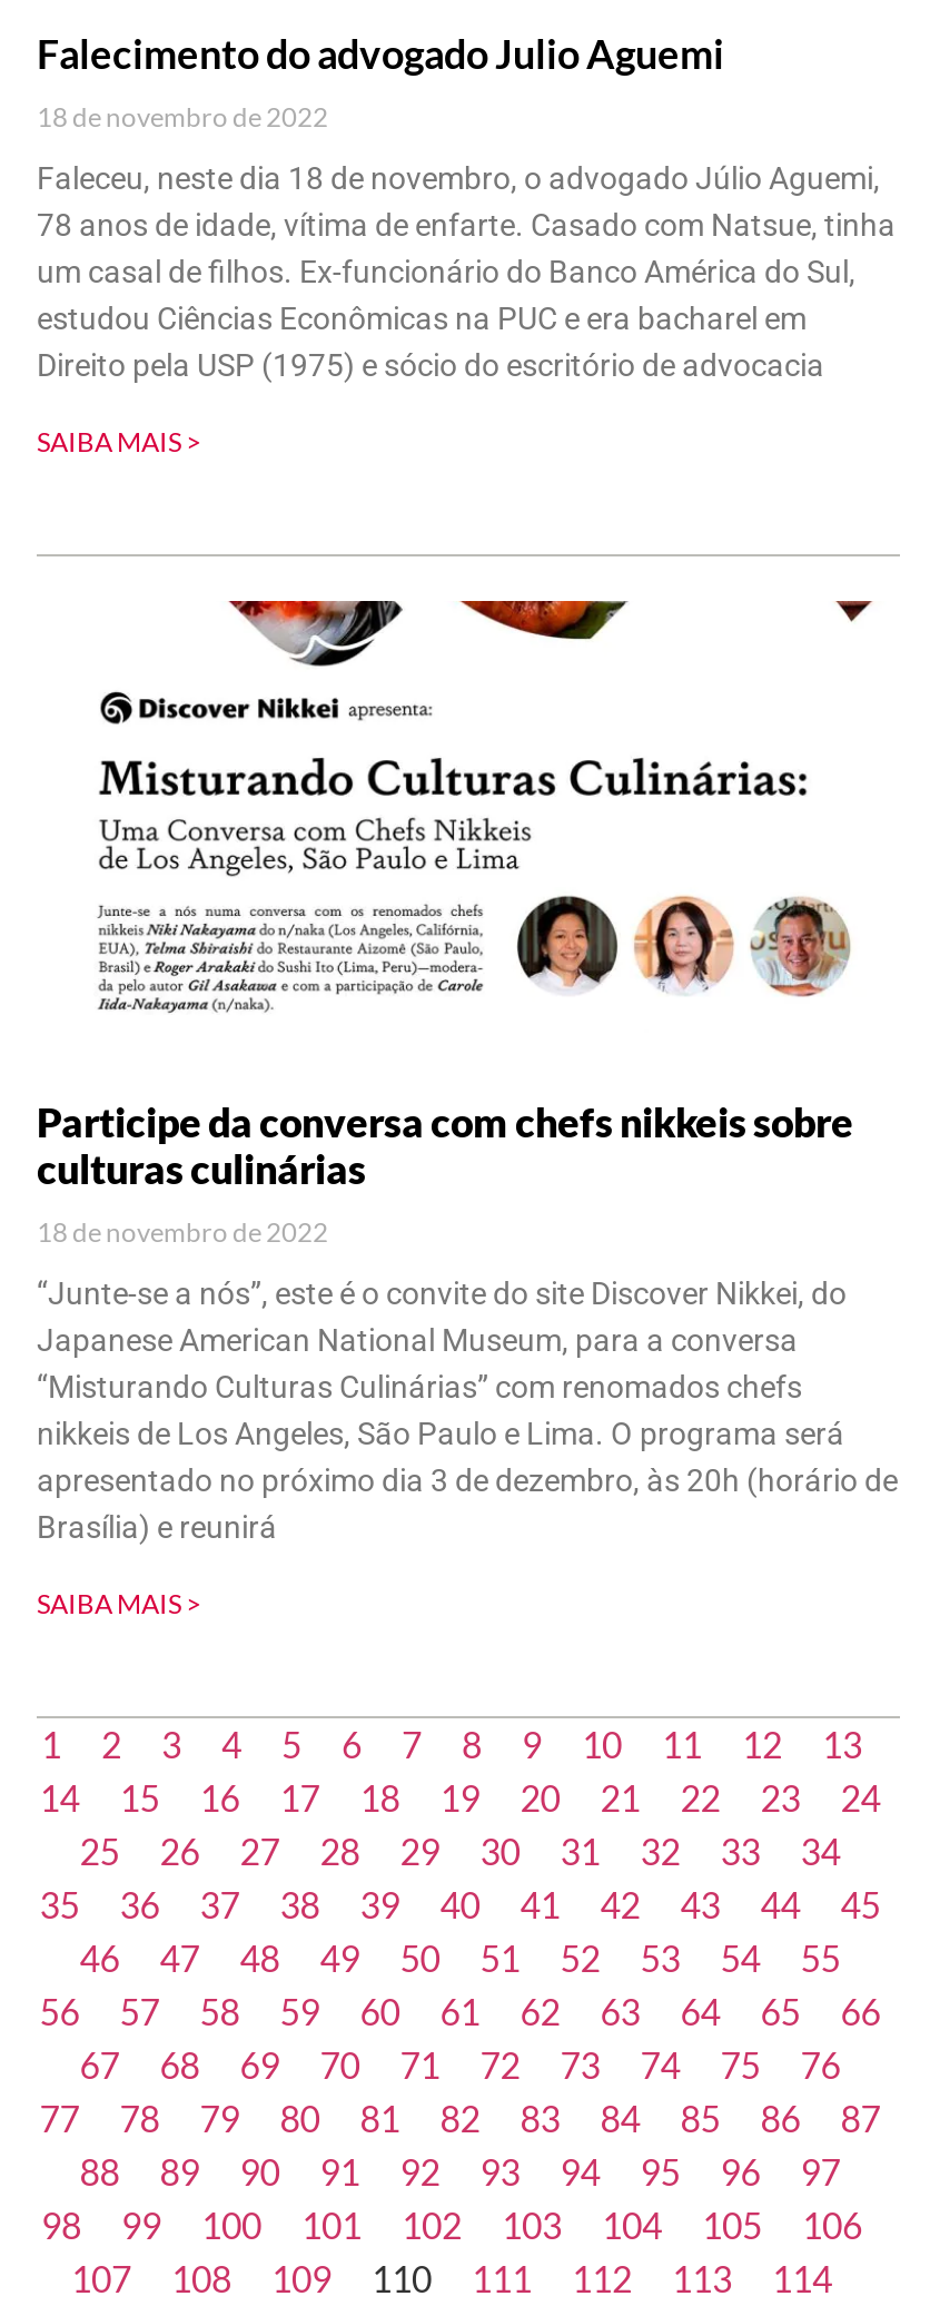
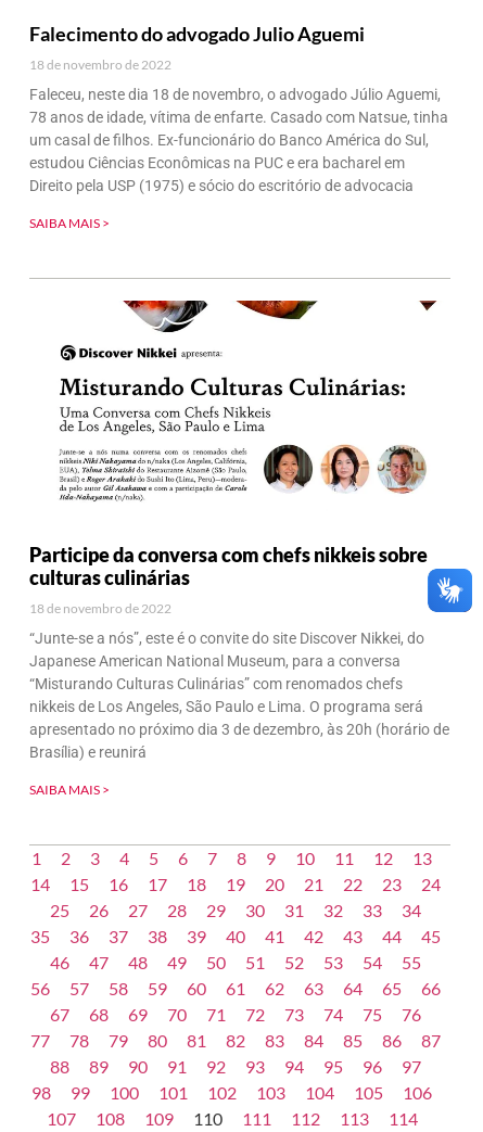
+ [image]
